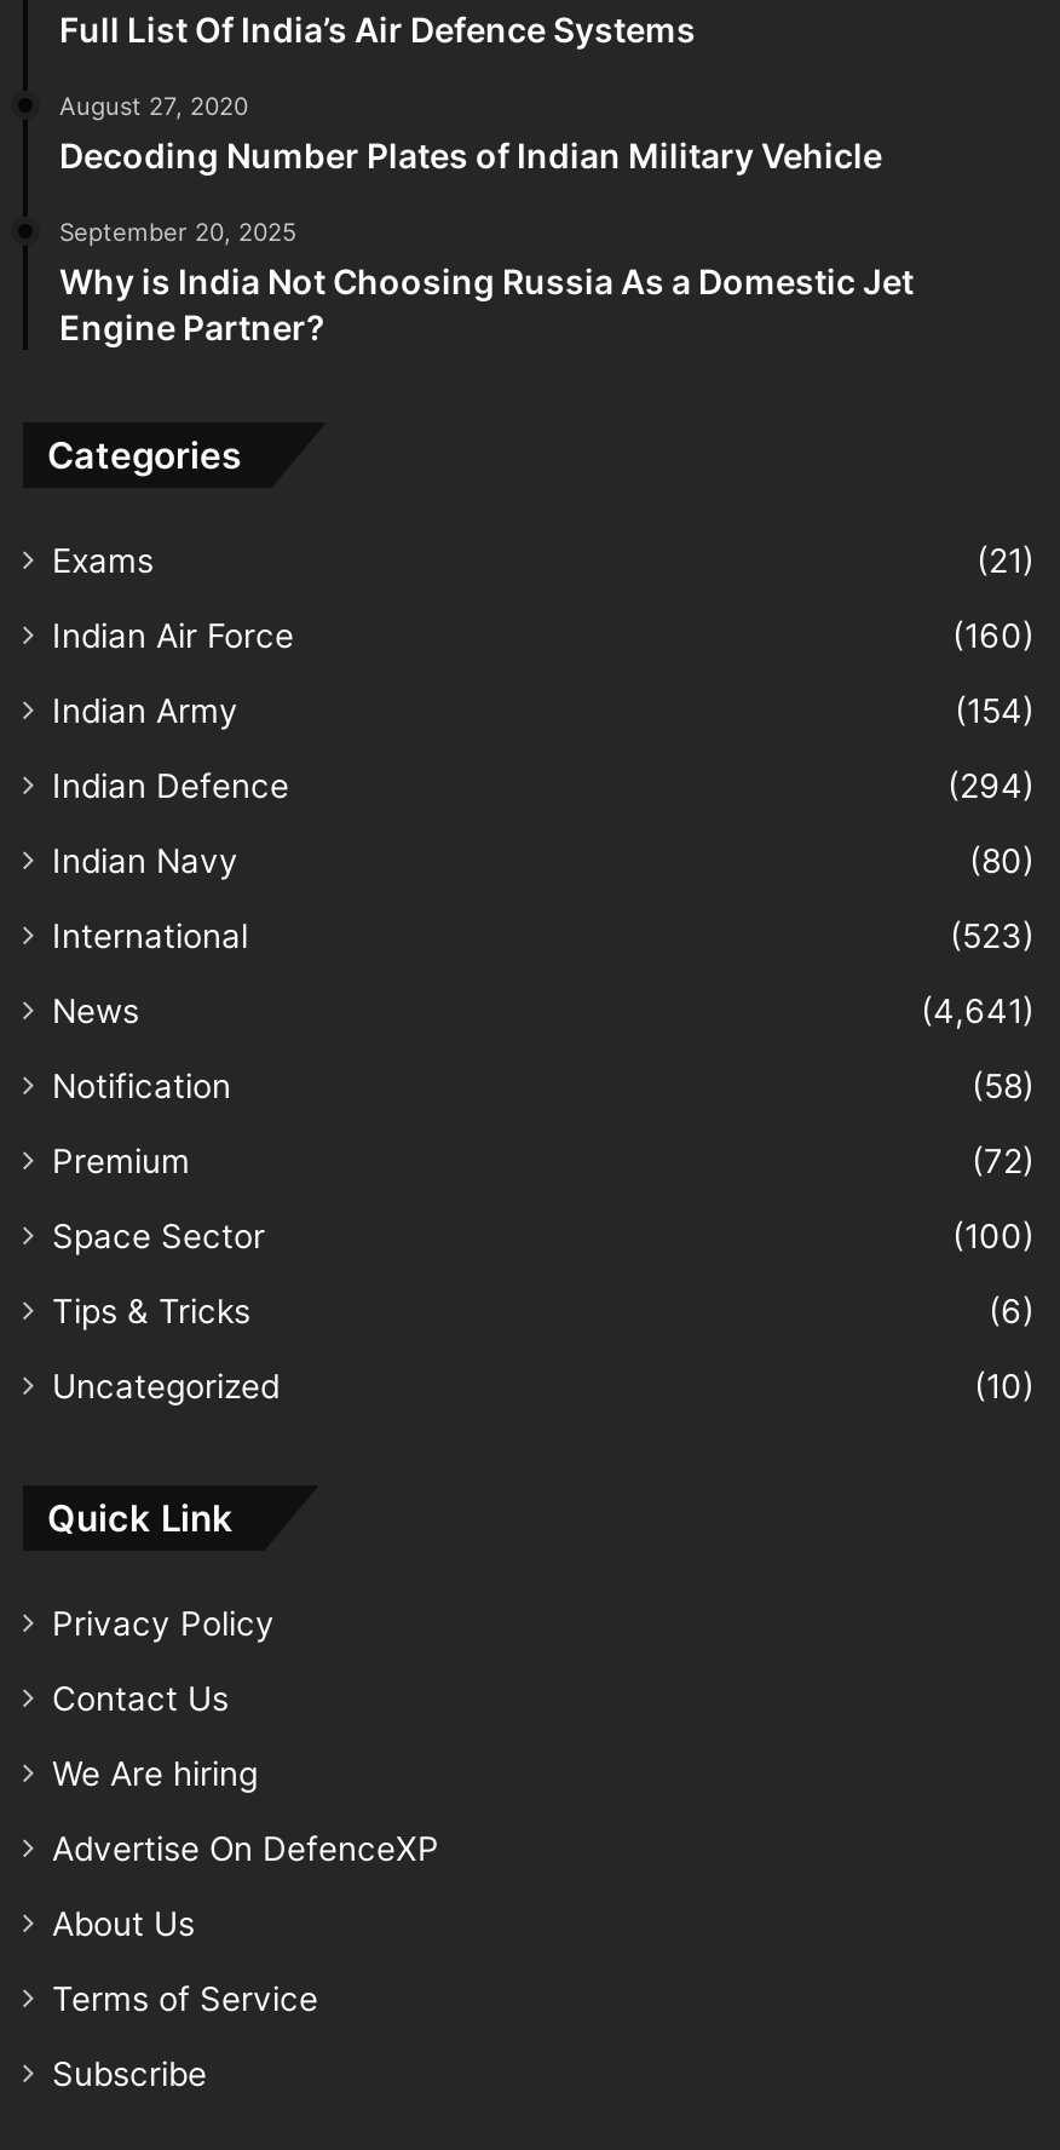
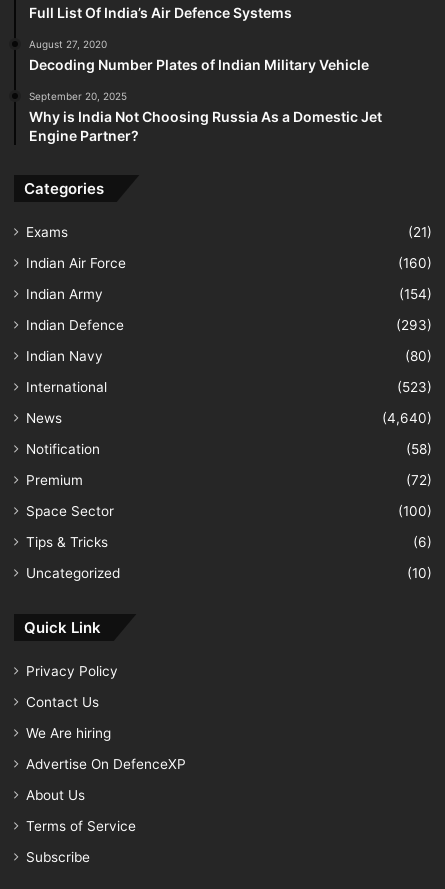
- (294)
+ (293)

- (4,641)
+ (4,640)
